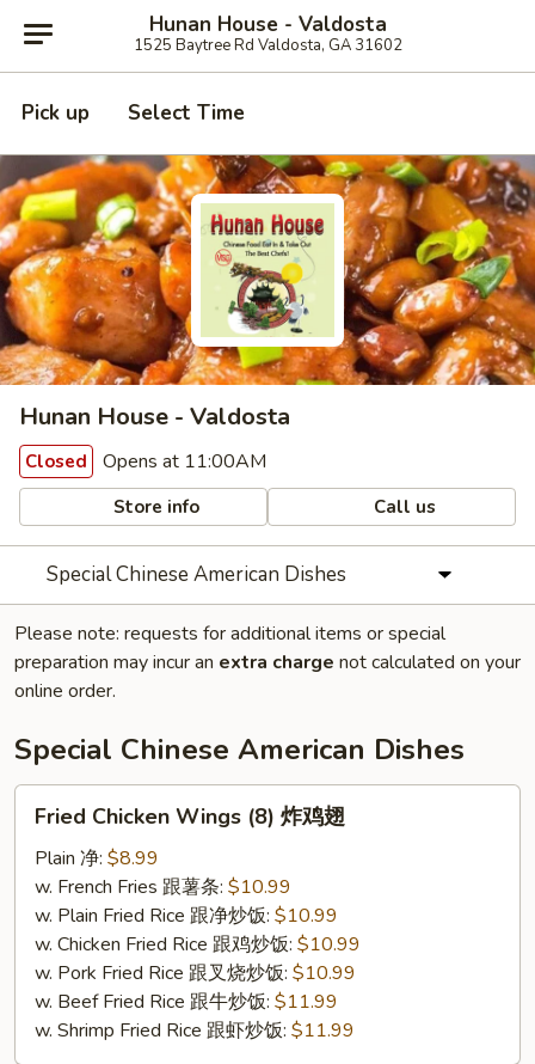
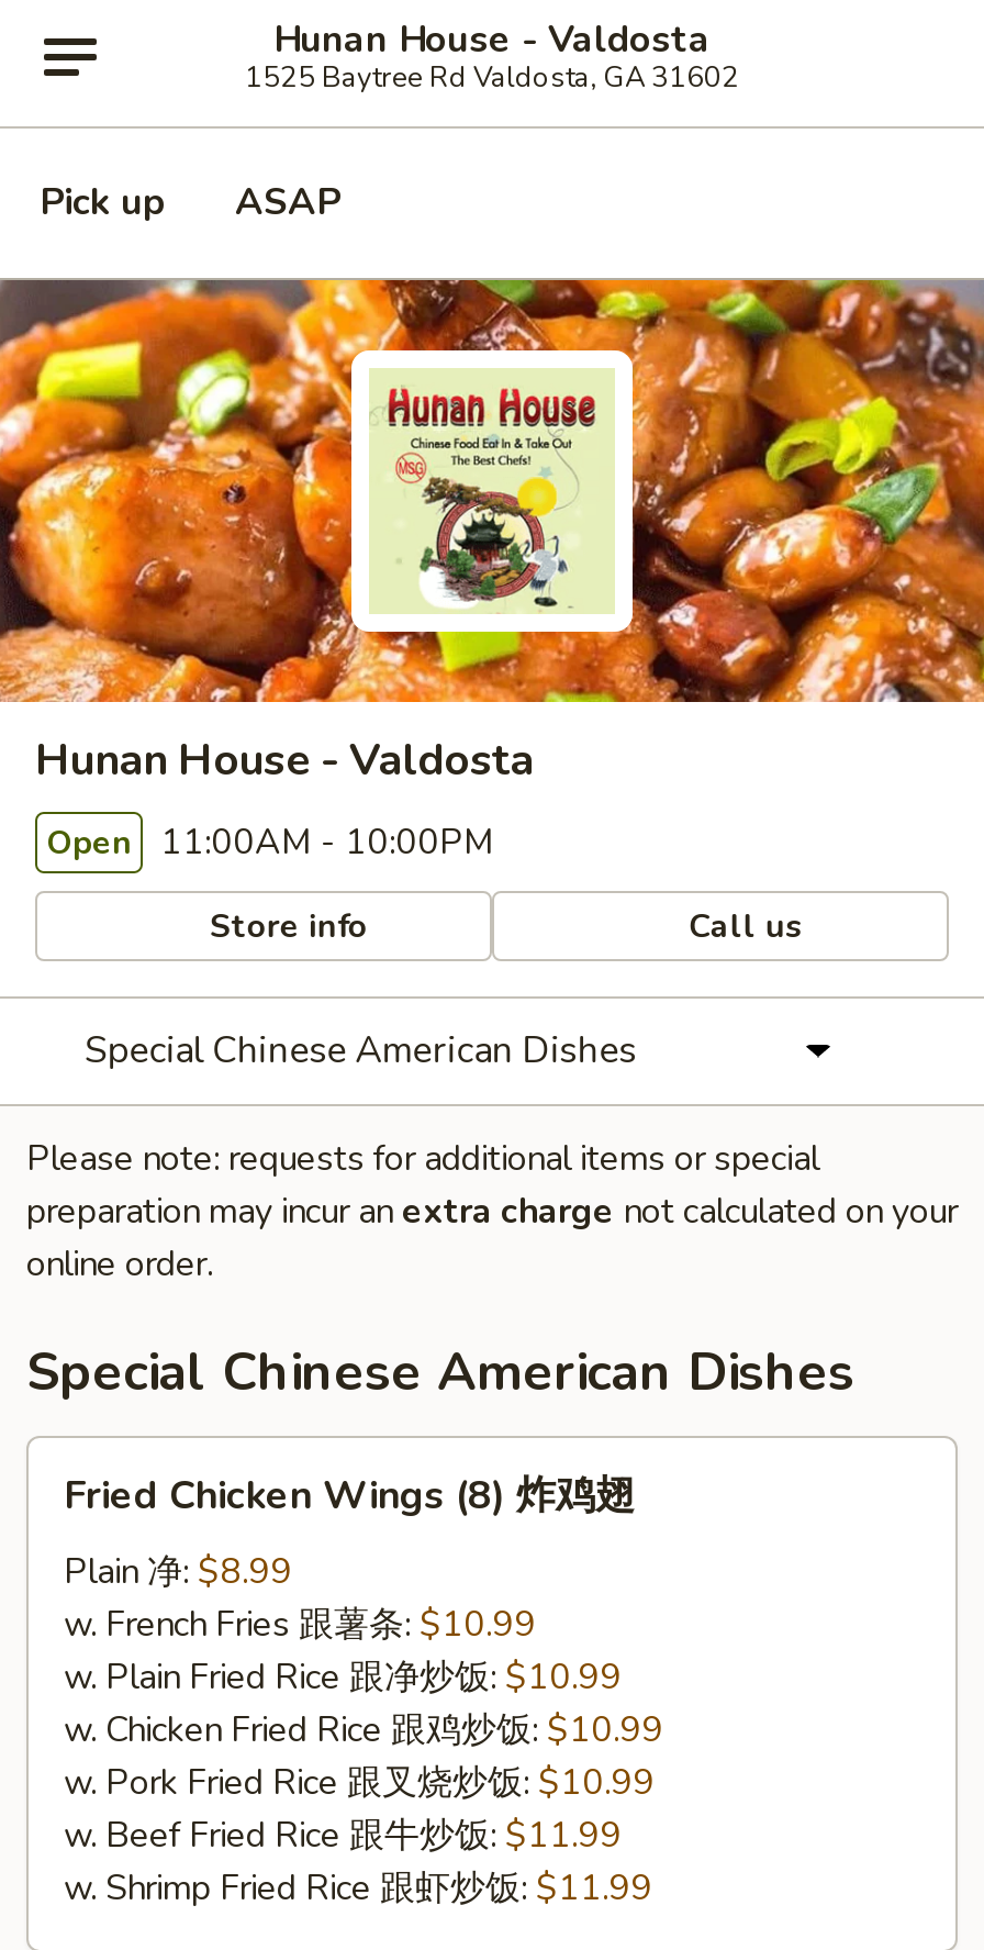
- Select Time
+ ASAP

- Closed Opens at 11:00AM
+ Open 11:00AM - 10:00PM
